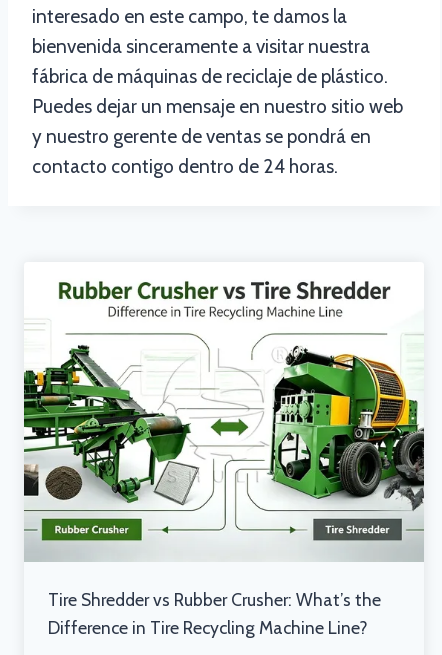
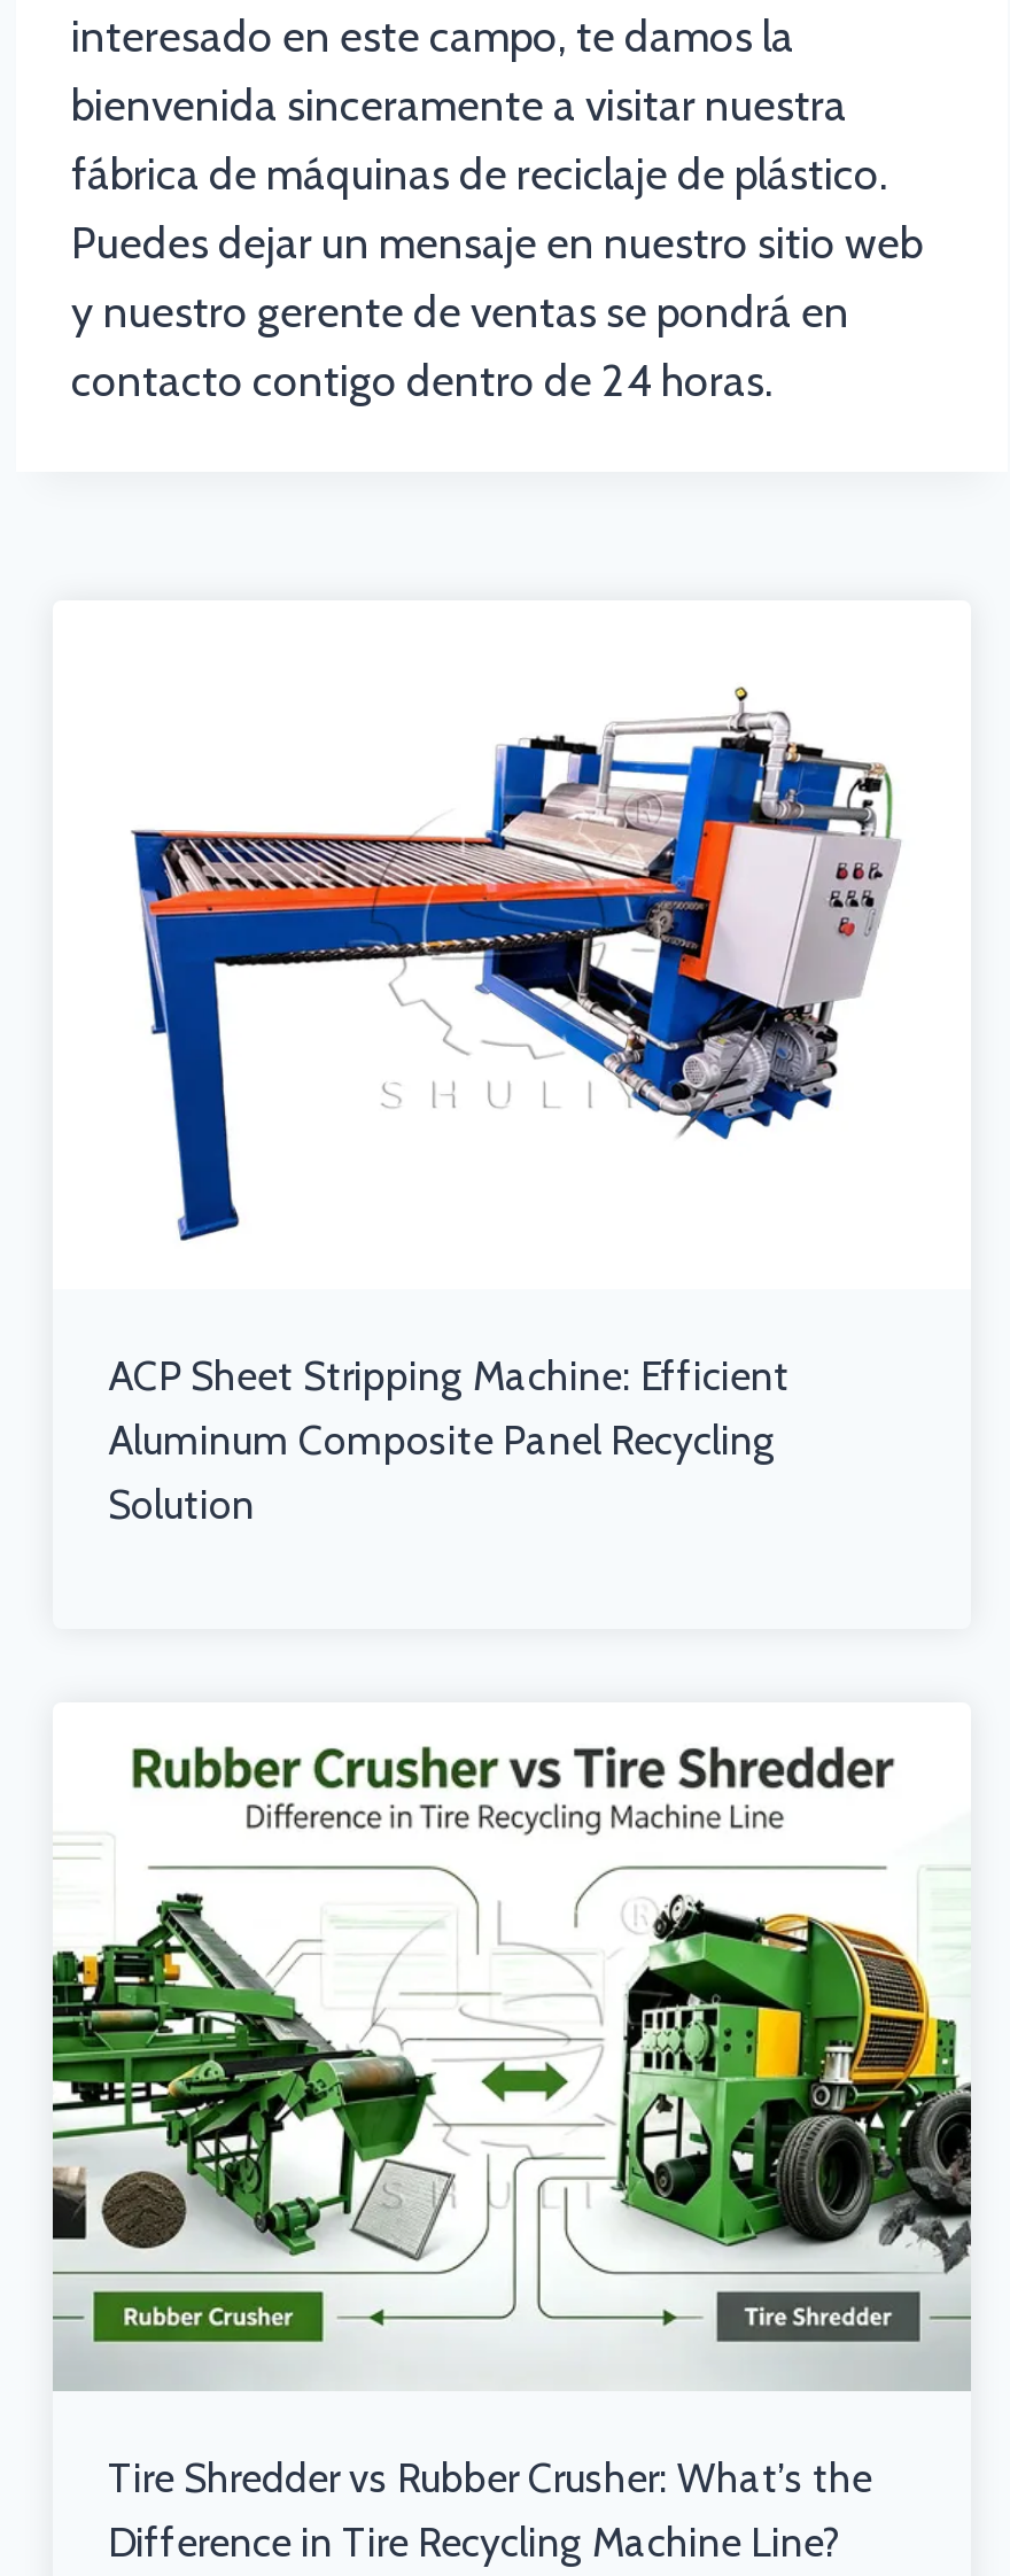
+ ACP Sheet Stripping Machine: Efficient
+ Aluminum Composite Panel Recycling
+ Solution

+ [image]
